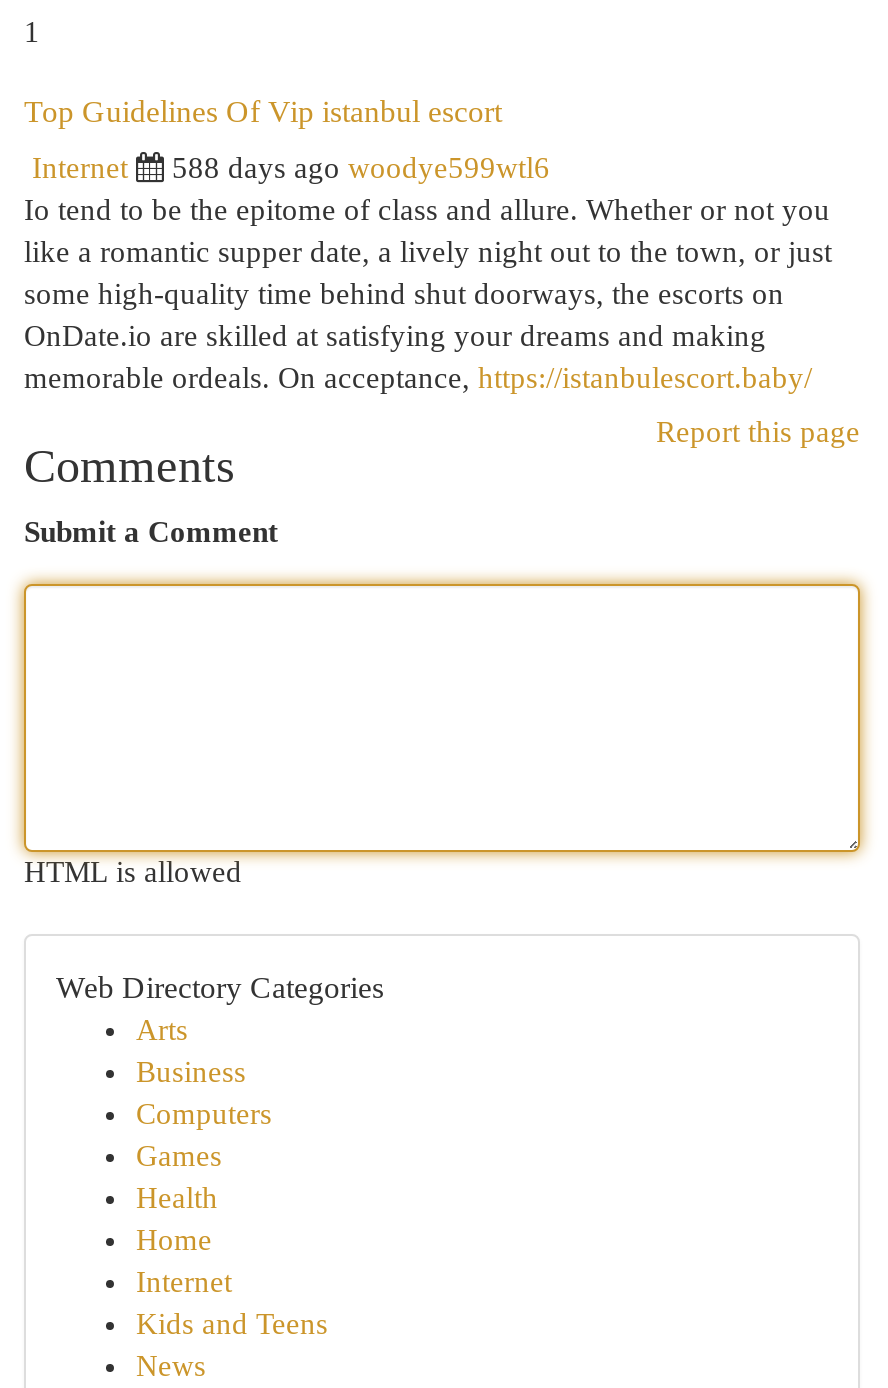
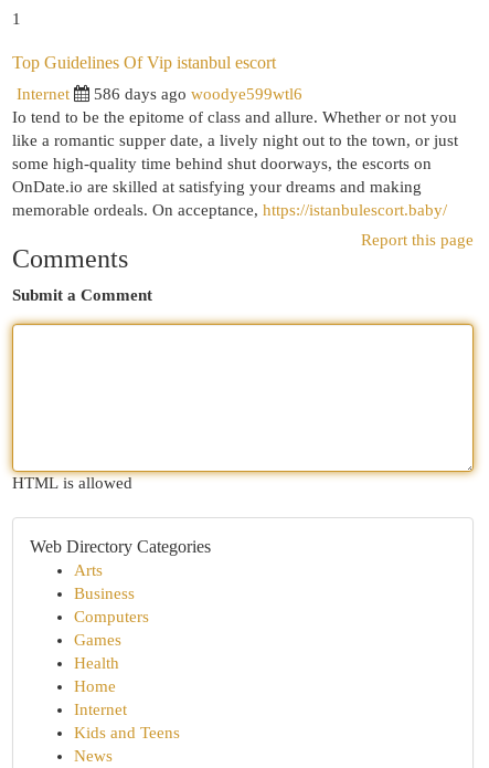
- 588 days ago woodye599wtl6
+ 586 days ago woodye599wtl6
